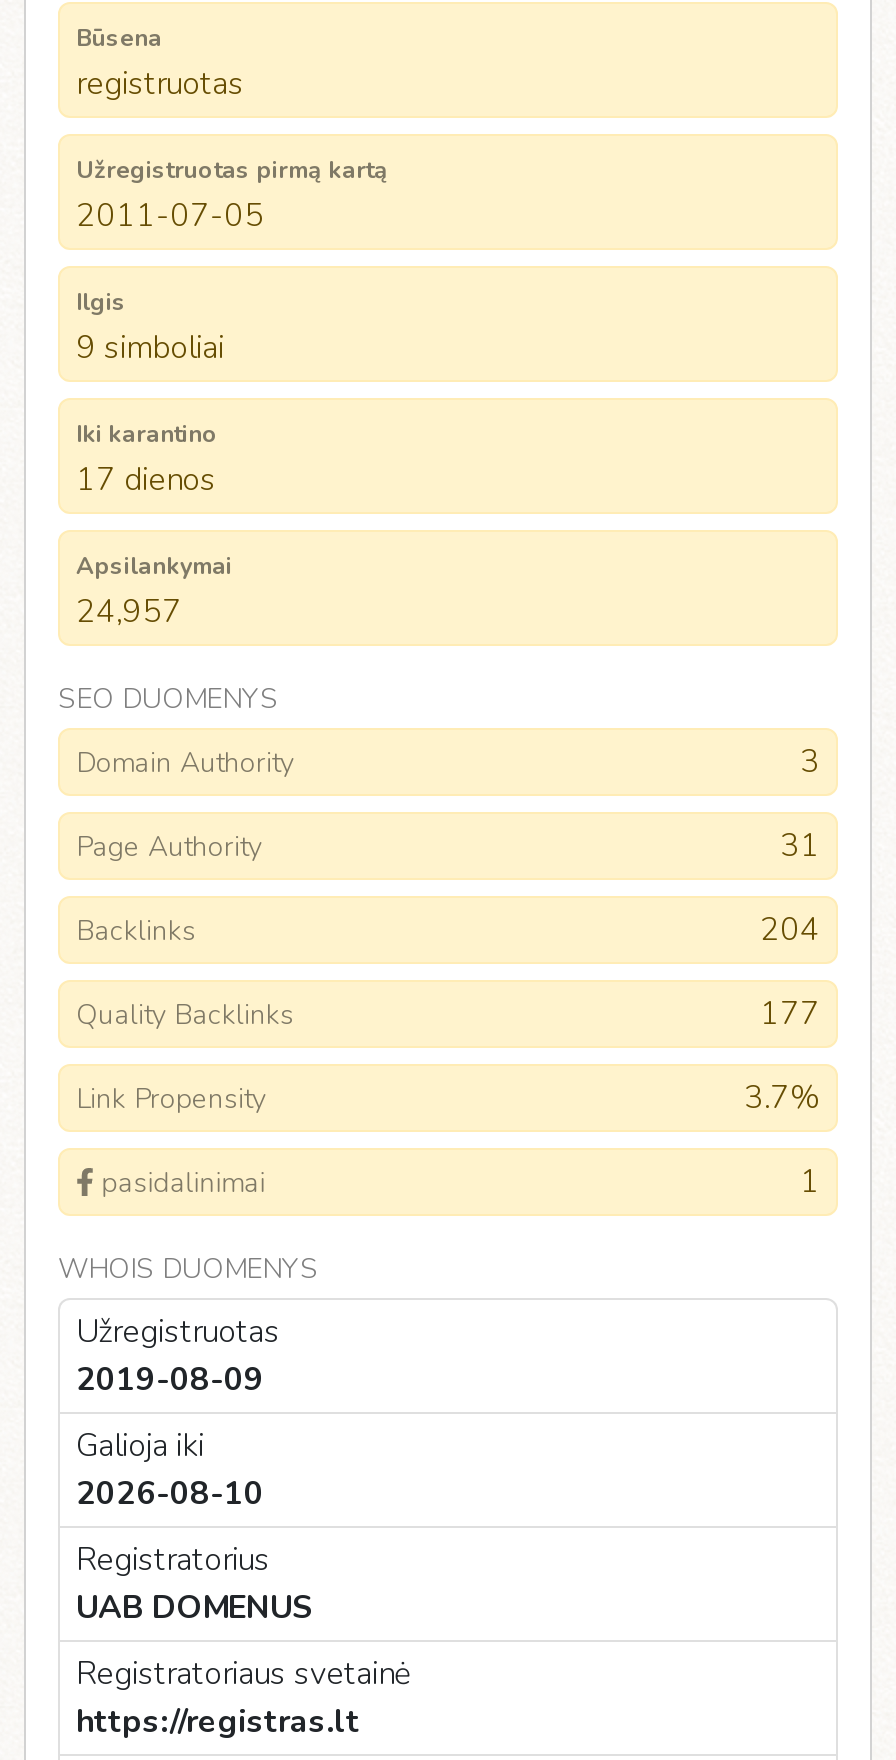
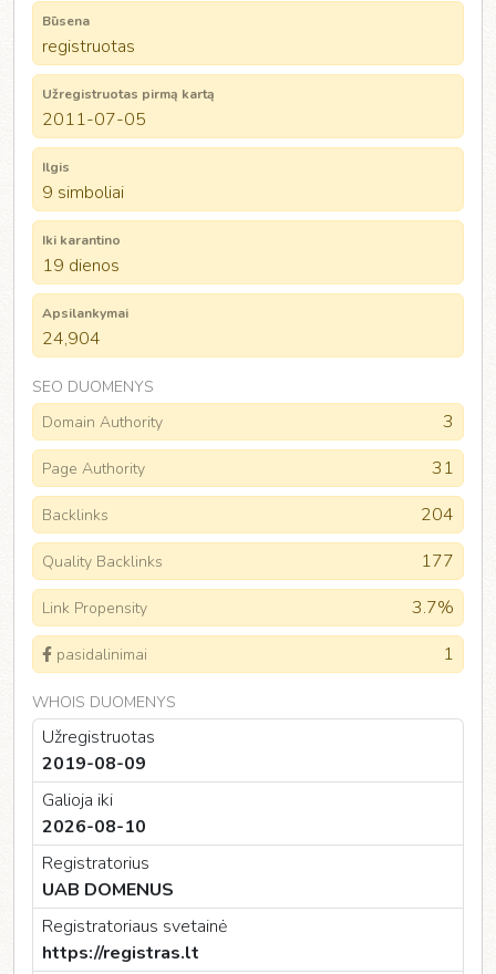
- 17 dienos
+ 19 dienos

- 24,957
+ 24,904
